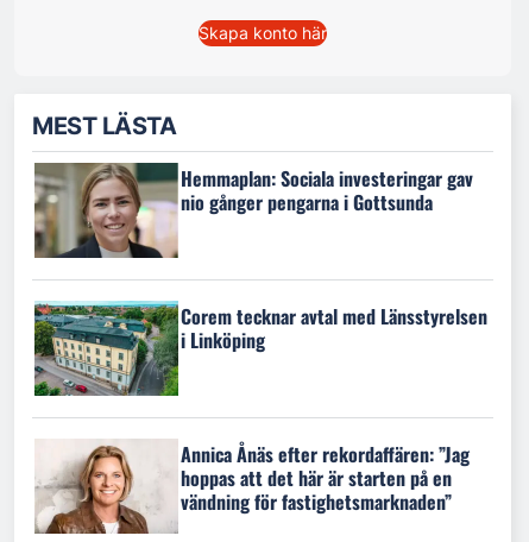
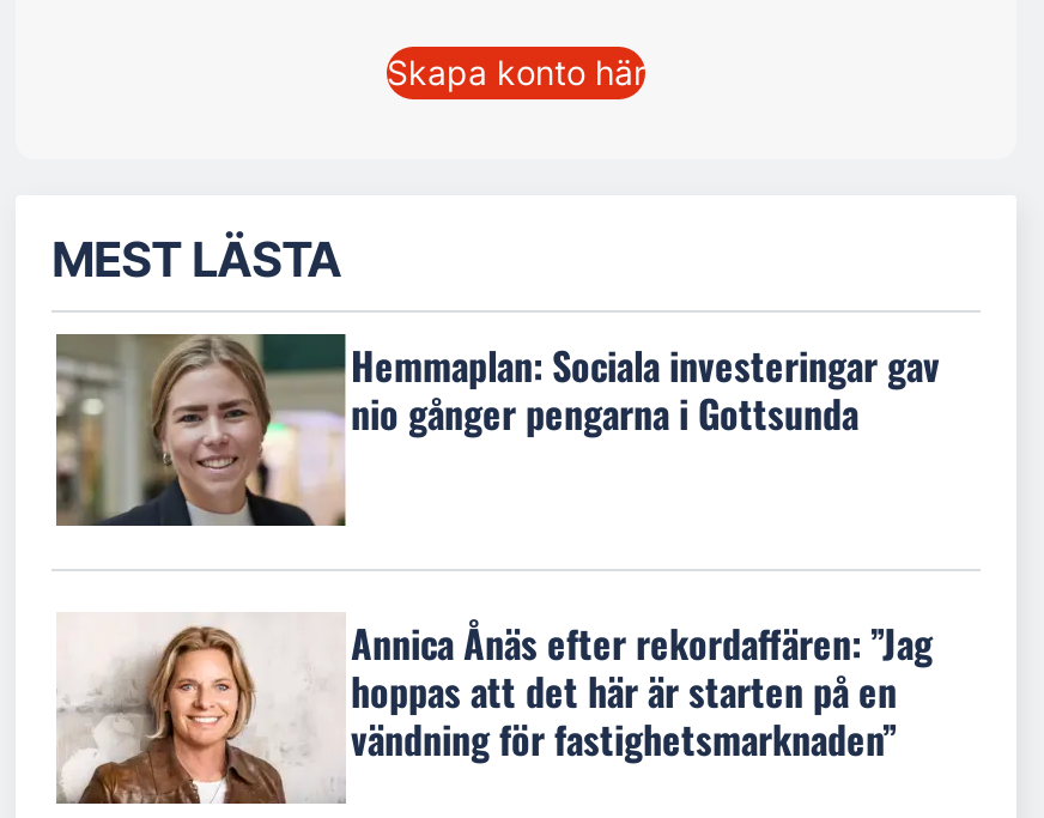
- [image]
- Corem tecknar avtal med Länsstyrelsen
- i Linköping
